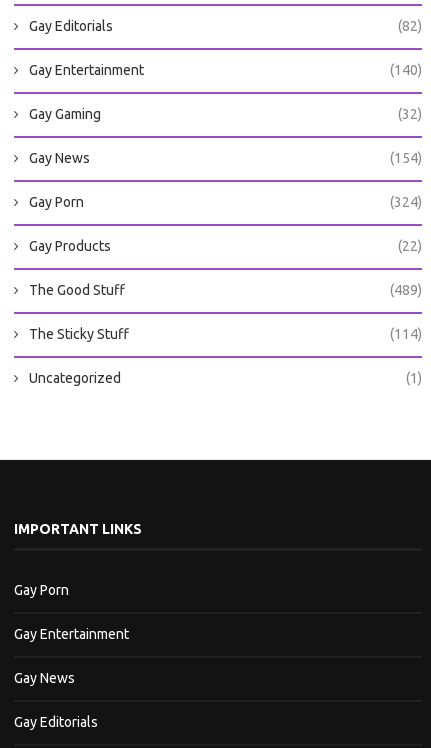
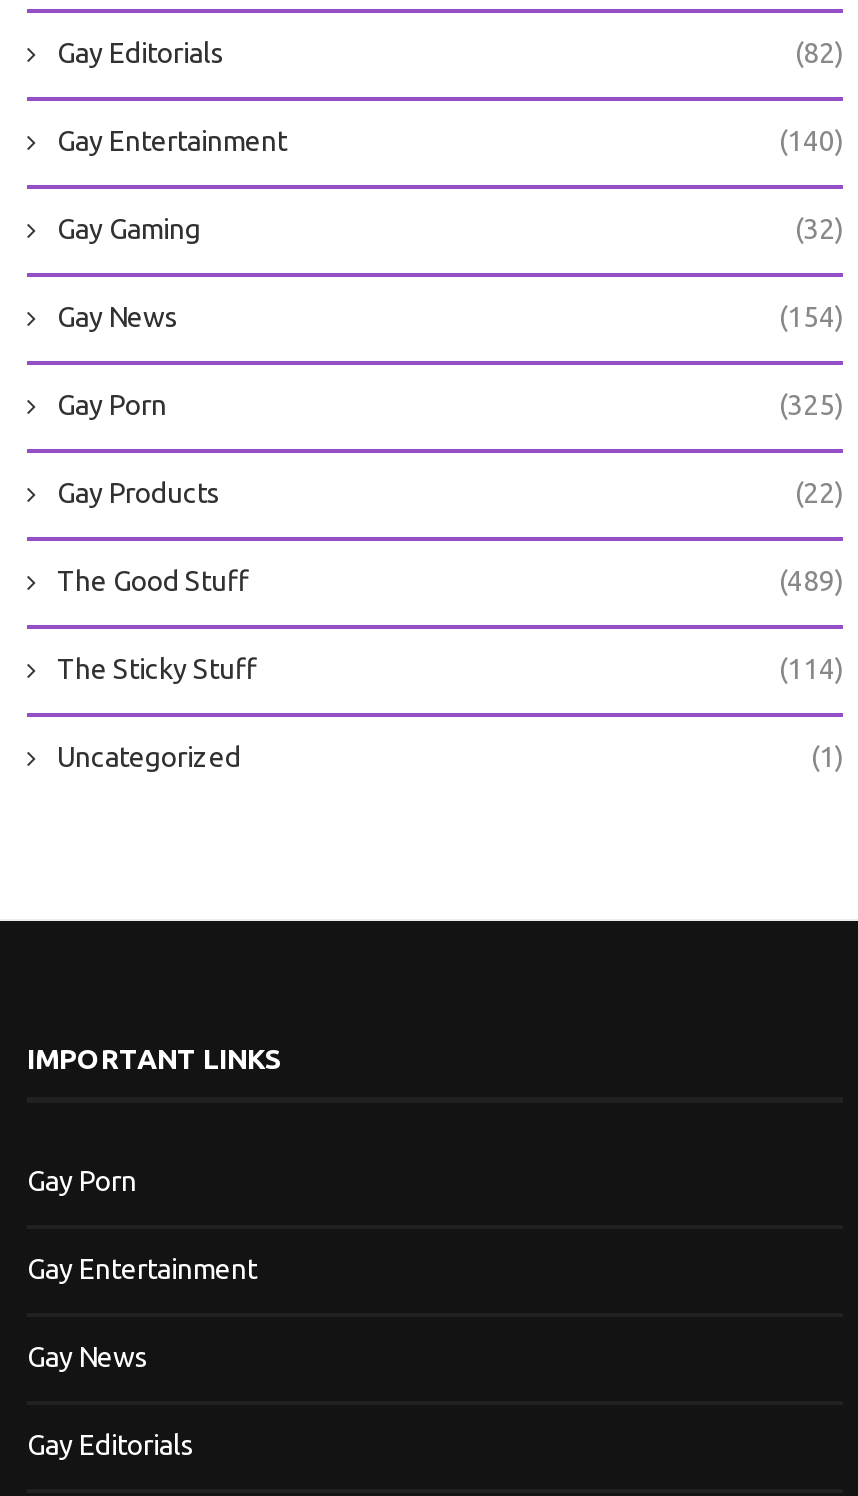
- (324)
+ (325)
